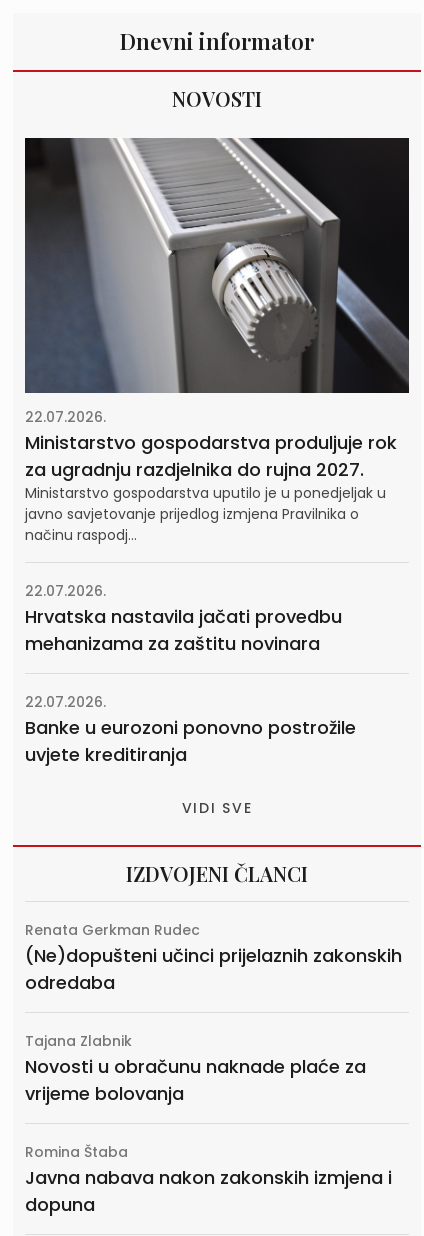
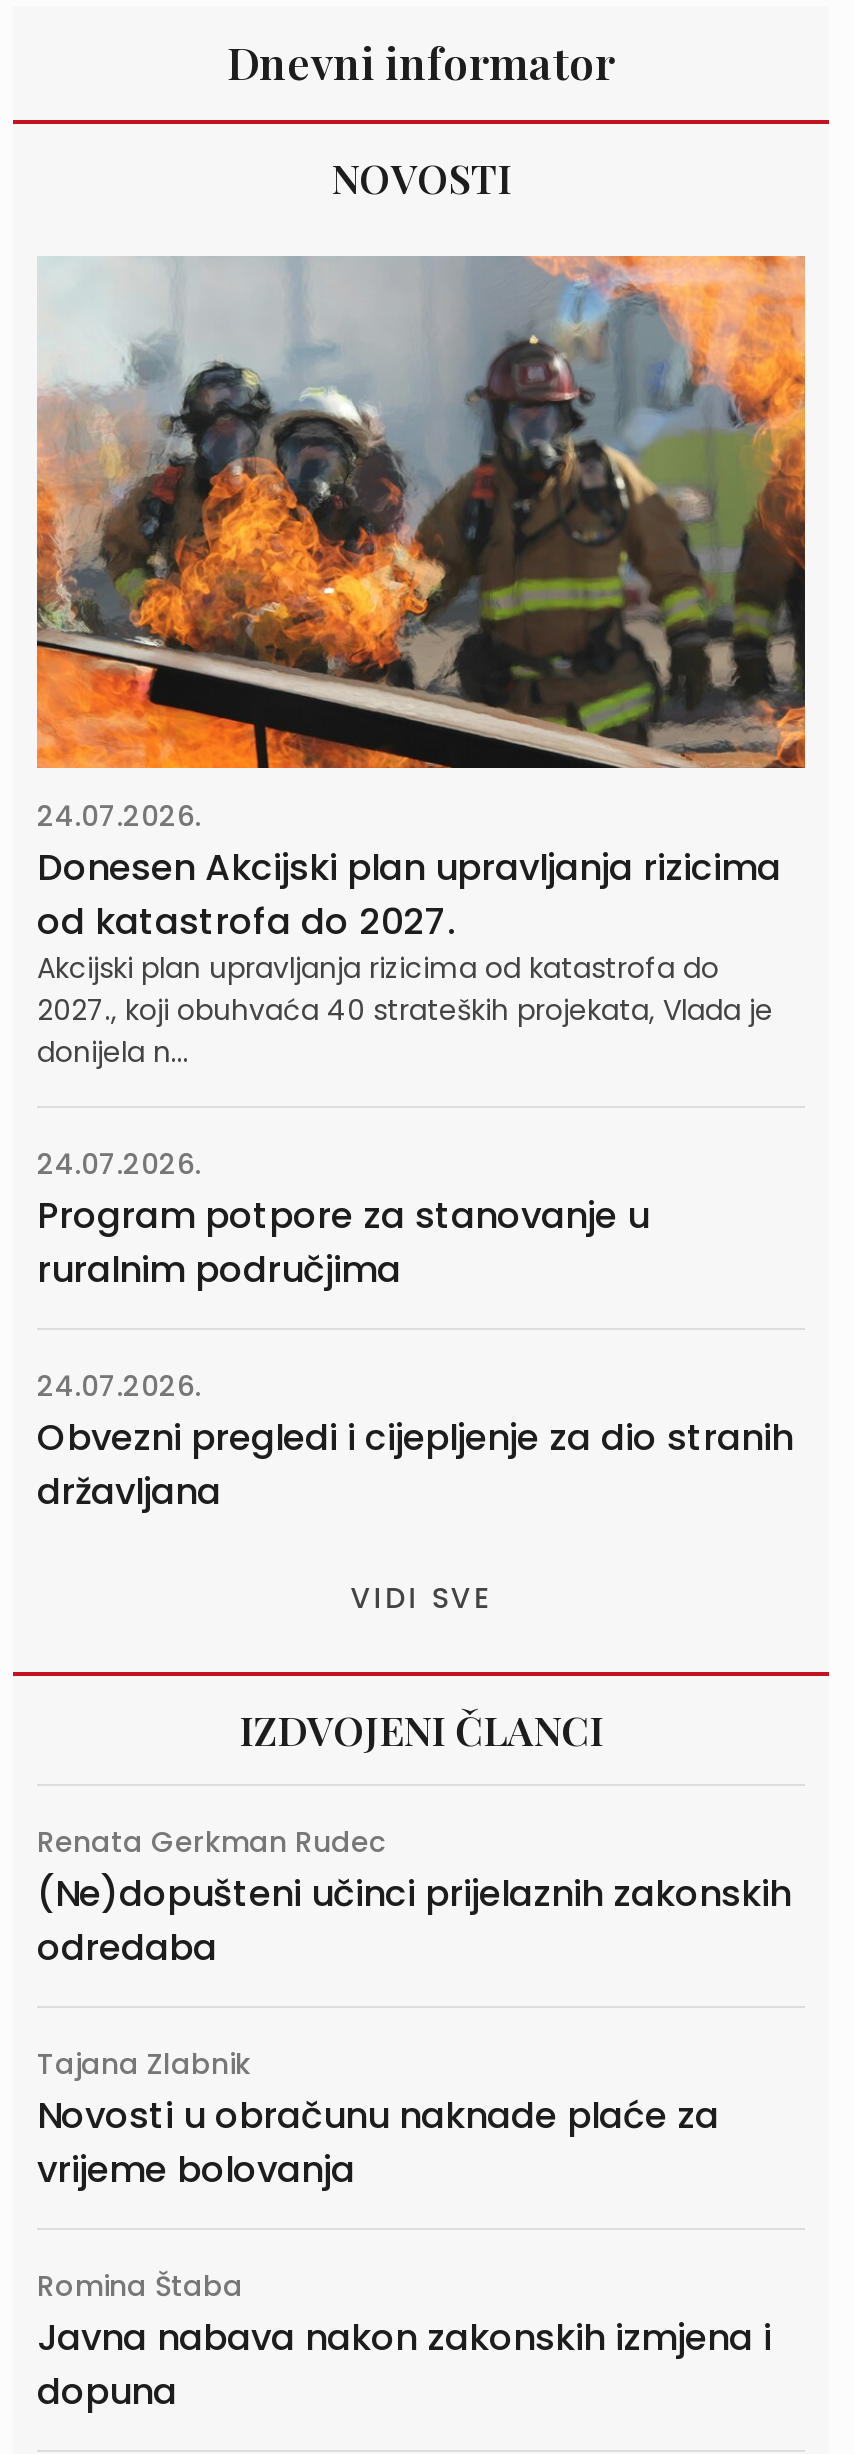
- [image]
- 22.07.2026.
- Ministarstvo gospodarstva produljuje rok
- za ugradnju razdjelnika do rujna 2027.
- Ministarstvo gospodarstva uputilo je u ponedjeljak u
- javno savjetovanje prijedlog izmjena Pravilnika o
- načinu raspodj...
+ [image]
+ 24.07.2026.
+ Donesen Akcijski plan upravljanja rizicima
+ od katastrofa do 2027.
+ Akcijski plan upravljanja rizicima od katastrofa do
+ 2027., koji obuhvaća 40 strateških projekata, Vlada je
+ donijela n...

- 22.07.2026.
- Hrvatska nastavila jačati provedbu
- mehanizama za zaštitu novinara
+ 24.07.2026.
+ Program potpore za stanovanje u
+ ruralnim područjima

- 22.07.2026.
- Banke u eurozoni ponovno postrožile
- uvjete kreditiranja
+ 24.07.2026.
+ Obvezni pregledi i cijepljenje za dio stranih
+ državljana
